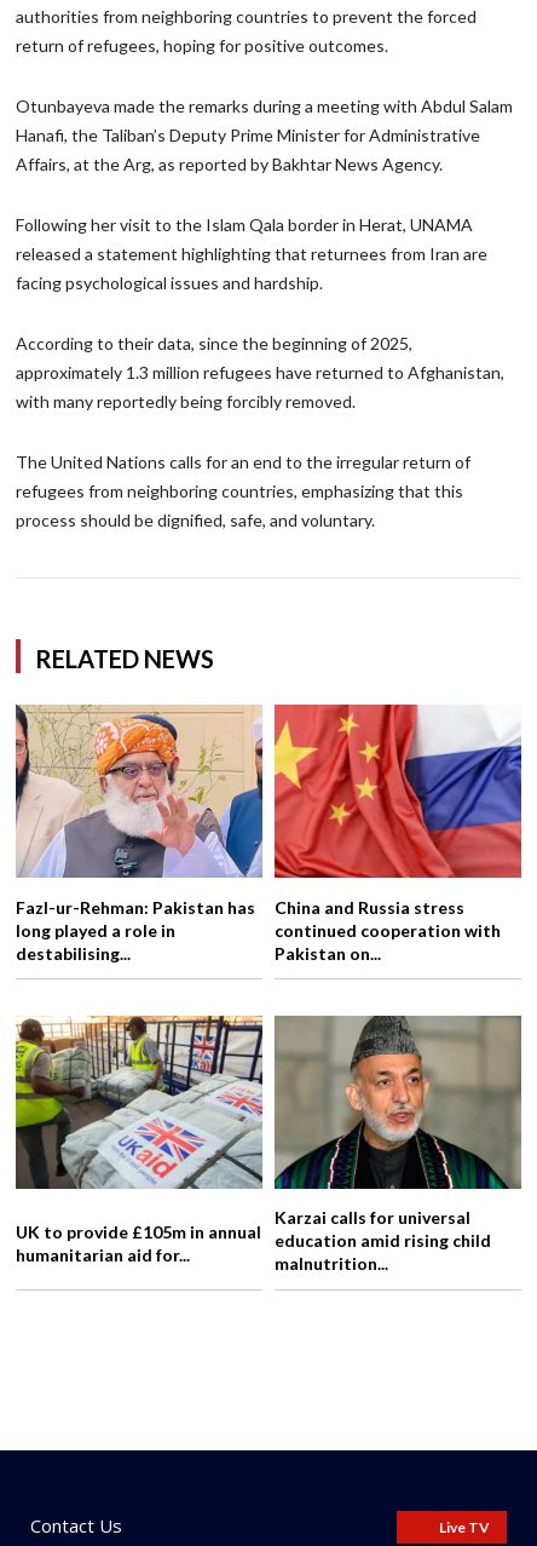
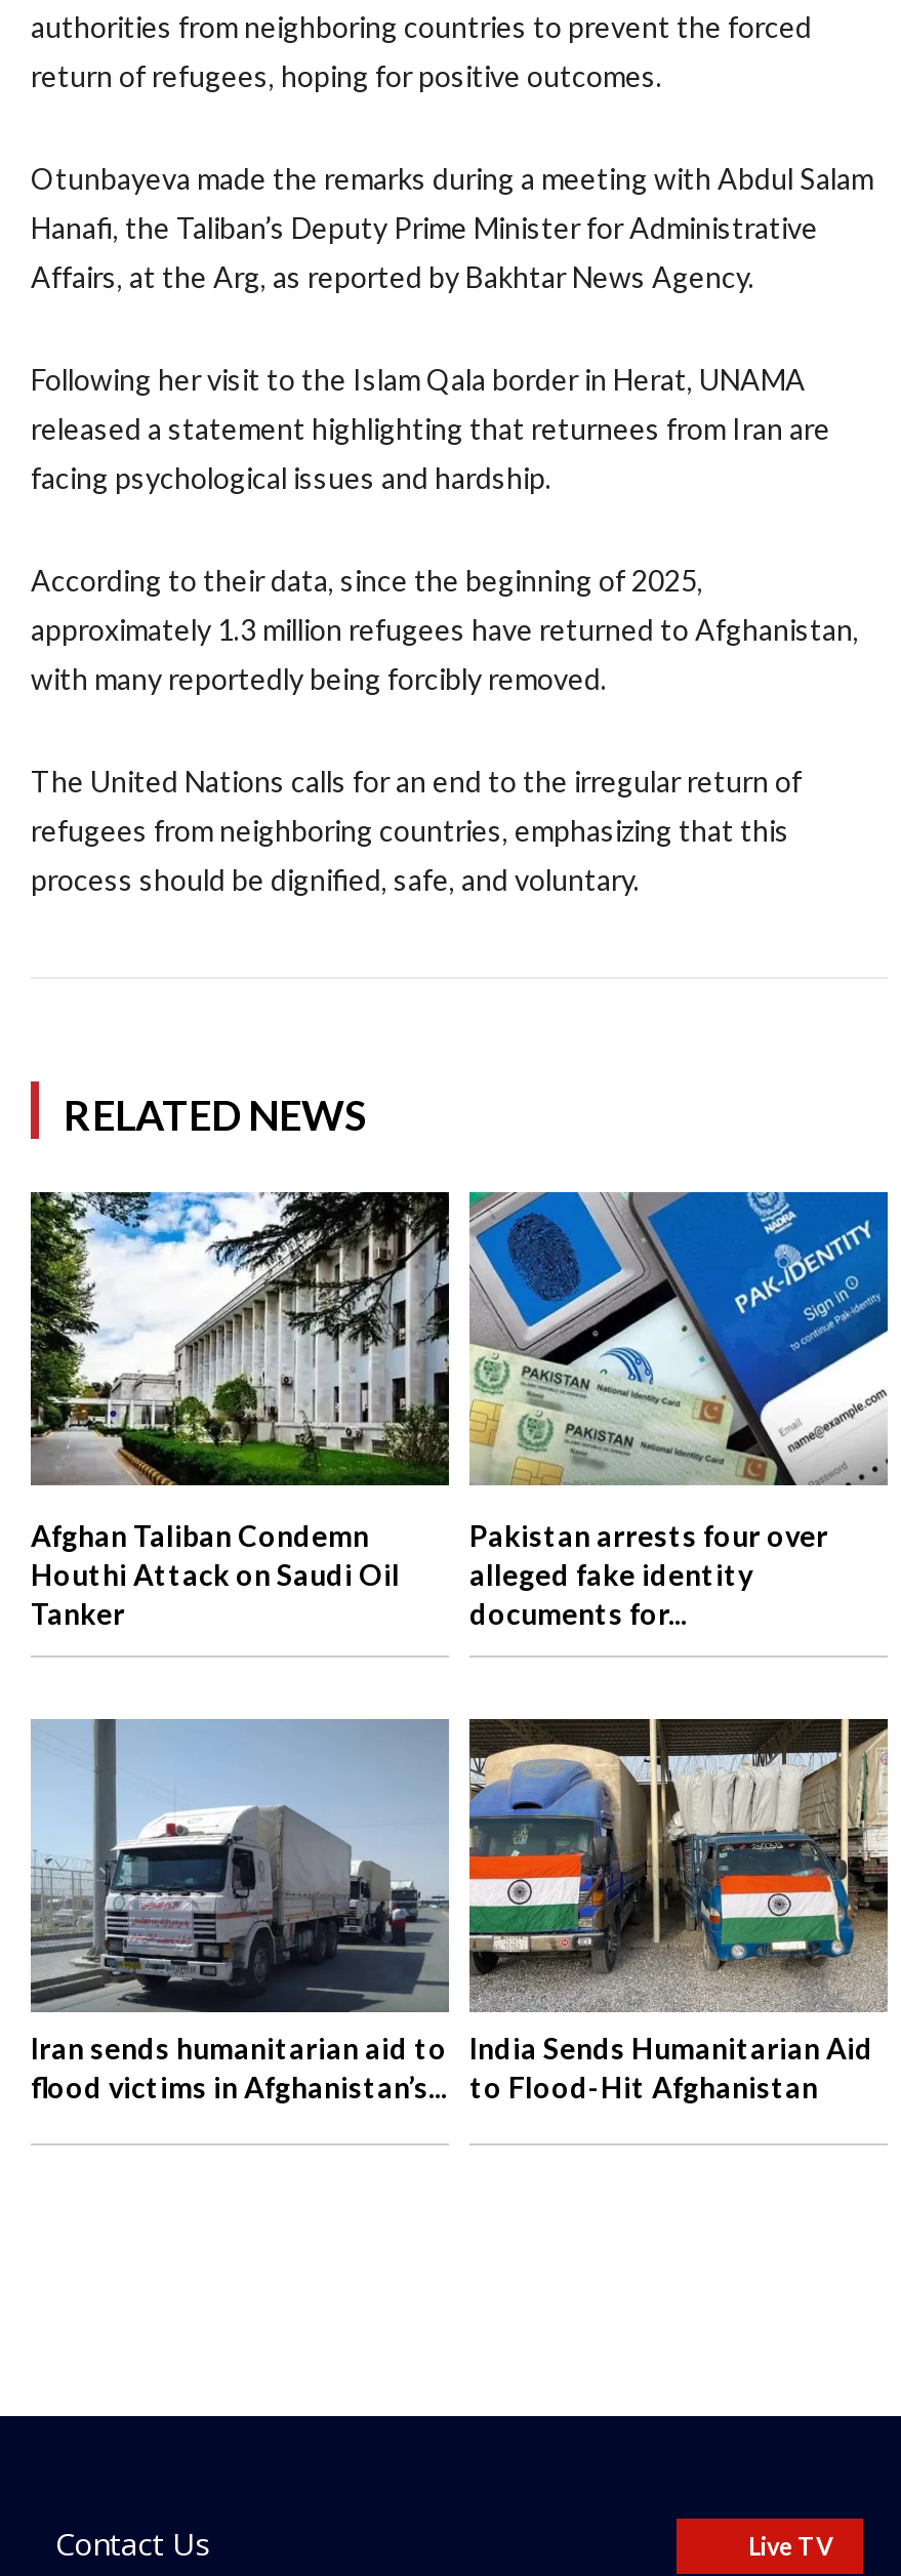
- [image]
- Fazl-ur-Rehman: Pakistan has
- long played a role in
- destabilising...
+ [image]
+ Afghan Taliban Condemn
+ Houthi Attack on Saudi Oil
+ Tanker

- [image]
- China and Russia stress
- continued cooperation with
- Pakistan on...
+ [image]
+ Pakistan arrests four over
+ alleged fake identity
+ documents for...

- [image]
- Karzai calls for universal
- education amid rising child
- malnutrition...
+ [image]
+ India Sends Humanitarian Aid
+ to Flood-Hit Afghanistan

- [image]
- UK to provide £105m in annual
- humanitarian aid for...
+ [image]
+ Iran sends humanitarian aid to
+ flood victims in Afghanistan’s...
